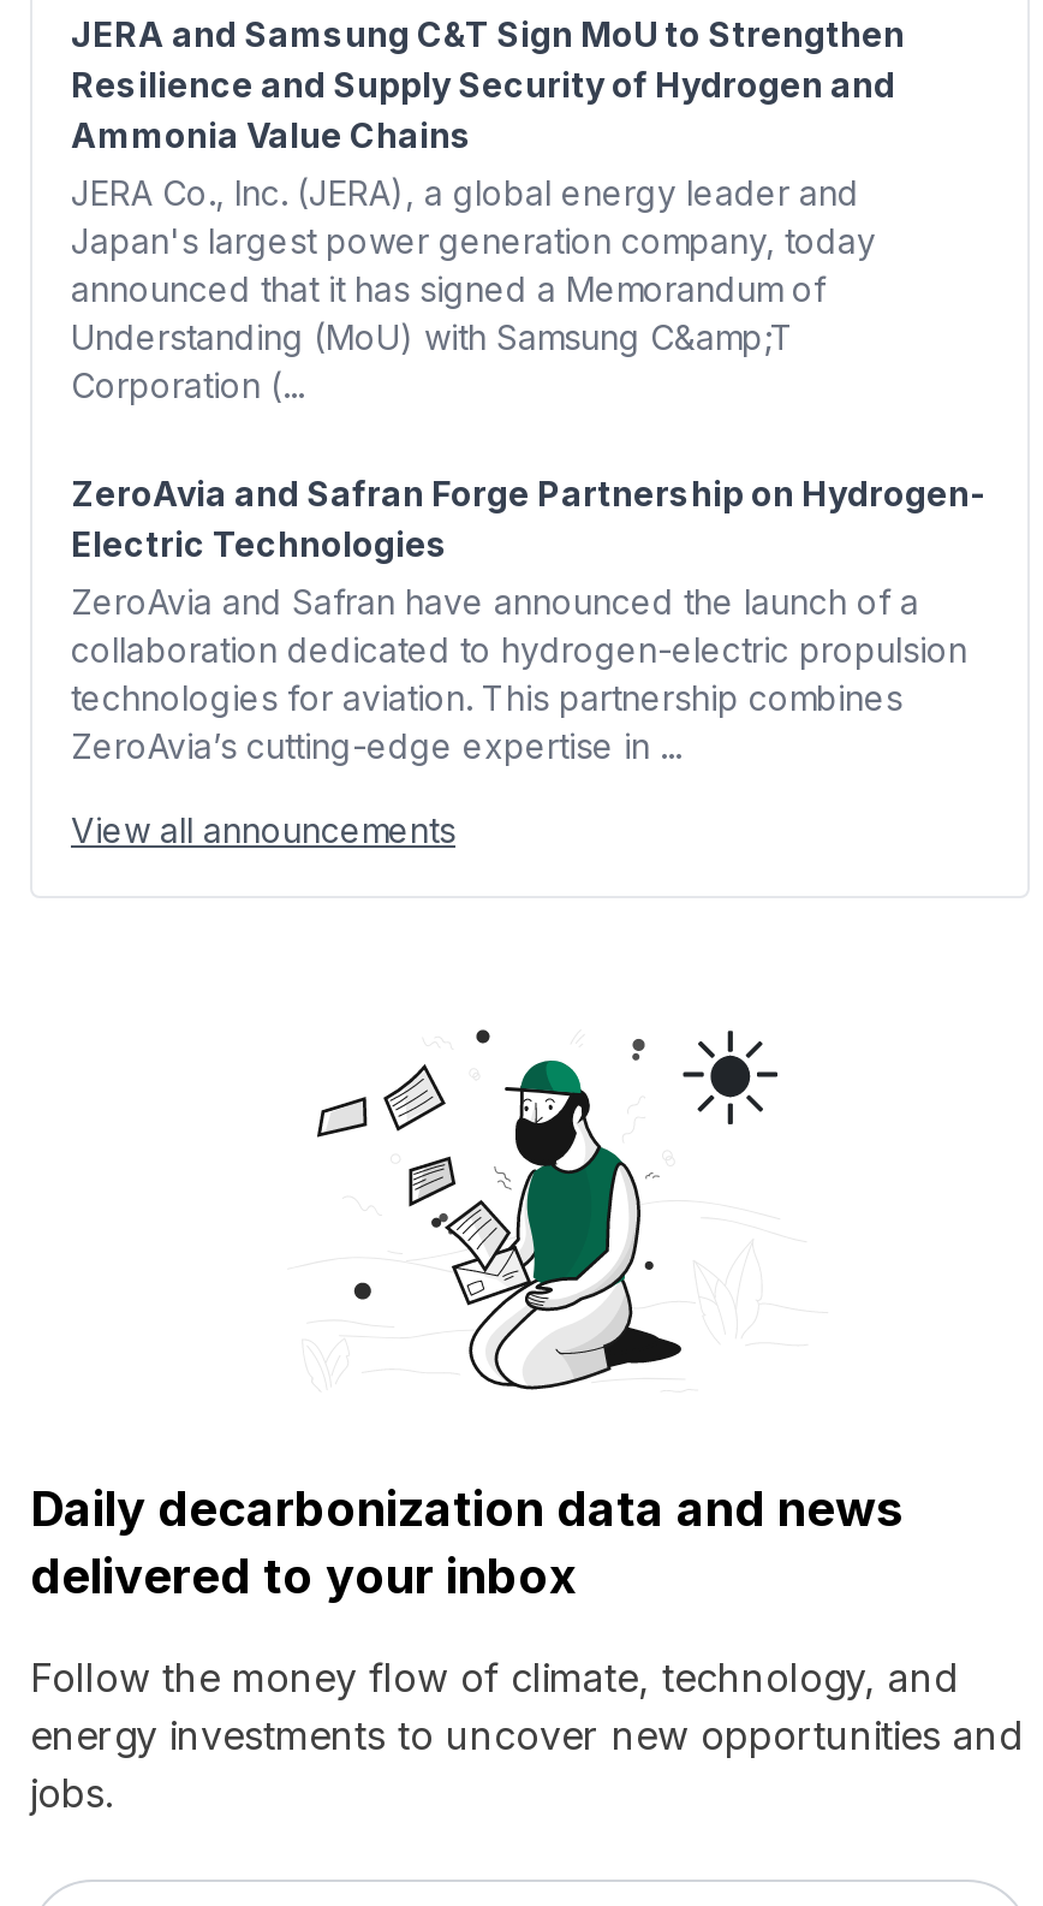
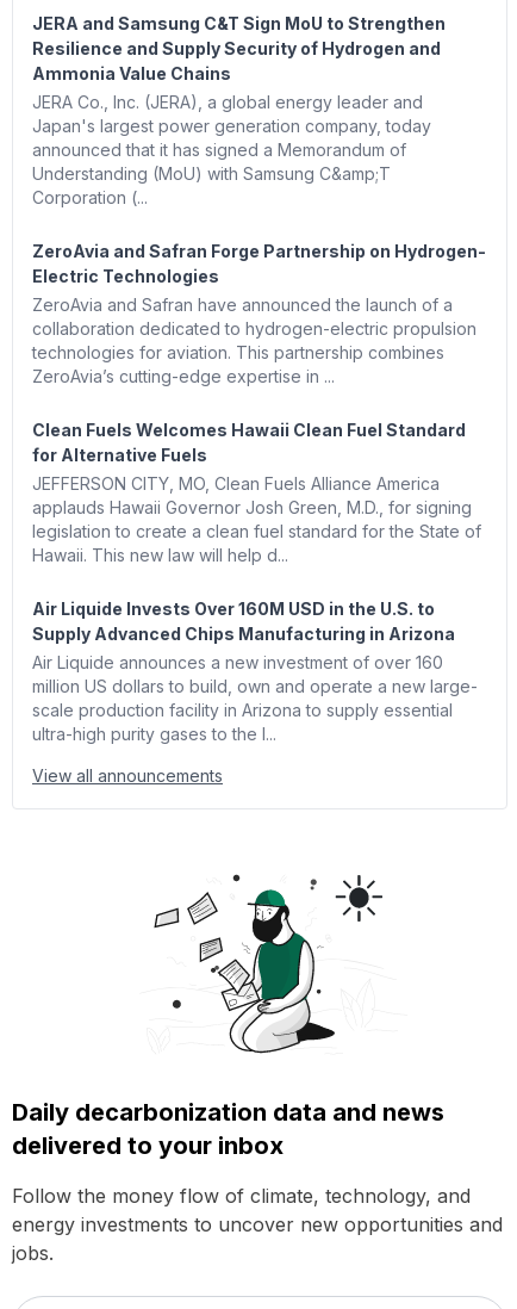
+ Clean Fuels Welcomes Hawaii Clean Fuel Standard
+ for Alternative Fuels
+ JEFFERSON CITY, MO, Clean Fuels Alliance America
+ applauds Hawaii Governor Josh Green, M.D., for signing
+ legislation to create a clean fuel standard for the State of
+ Hawaii. This new law will help d...
+ Air Liquide Invests Over 160M USD in the U.S. to
+ Supply Advanced Chips Manufacturing in Arizona
+ Air Liquide announces a new investment of over 160
+ million US dollars to build, own and operate a new large-
+ scale production facility in Arizona to supply essential
+ ultra-high purity gases to the l...
